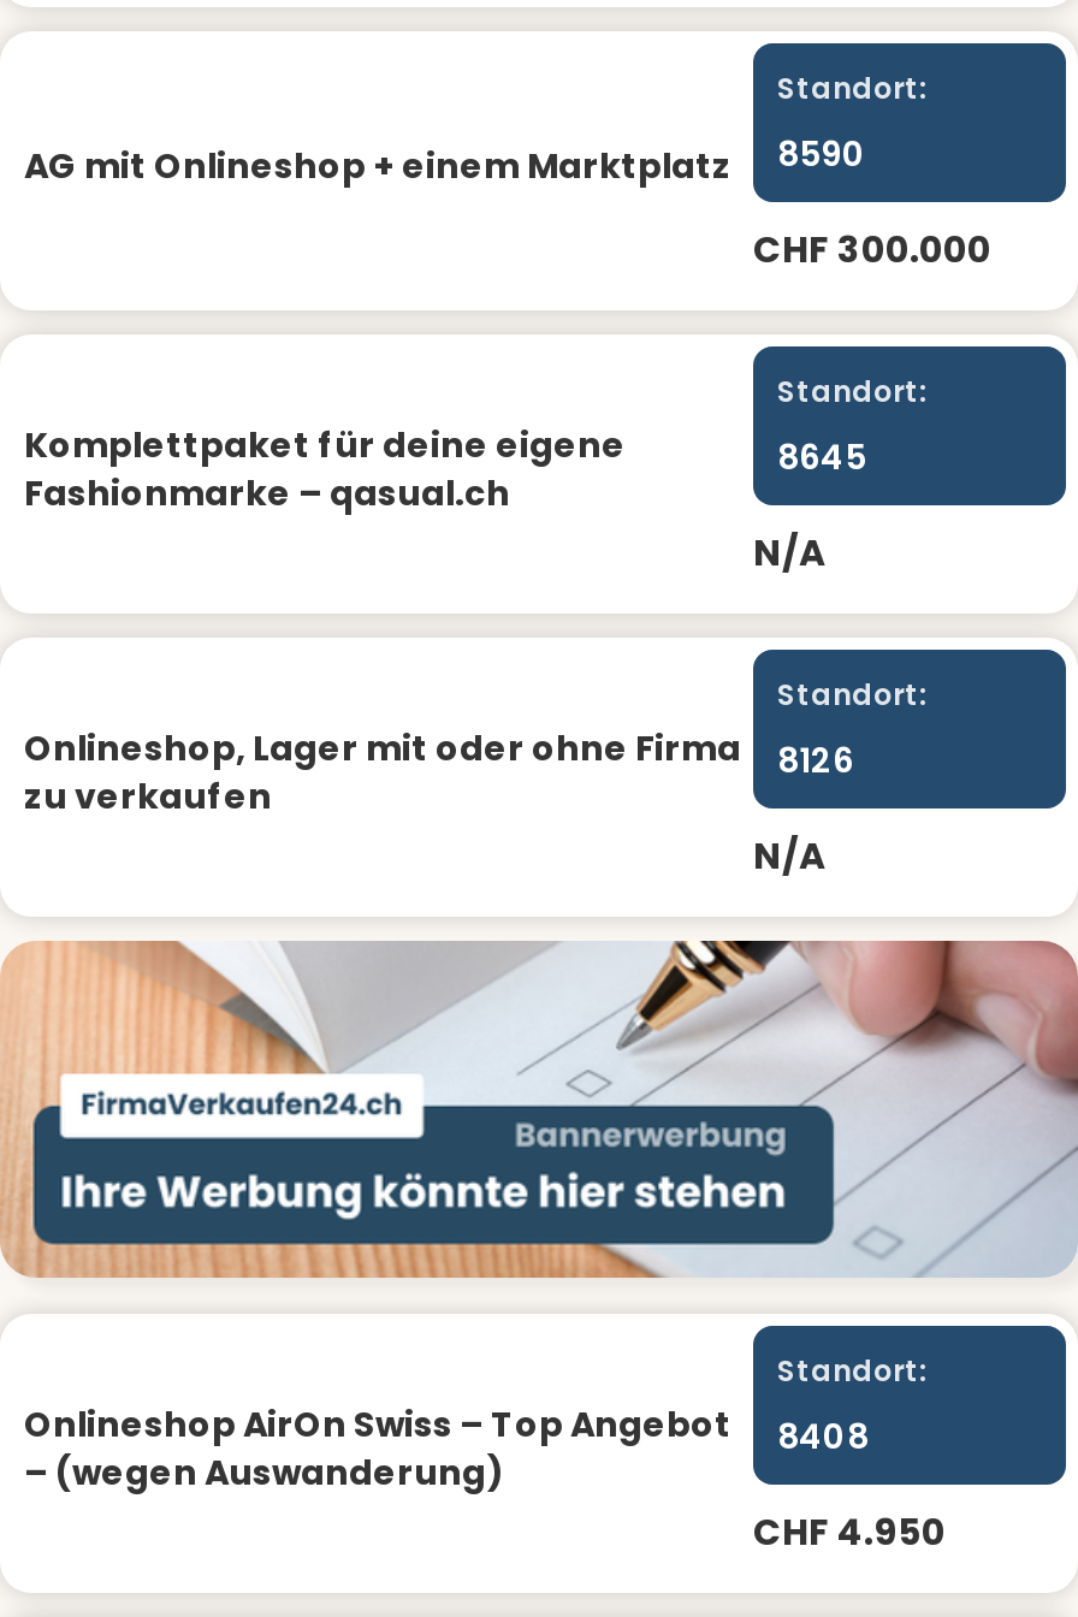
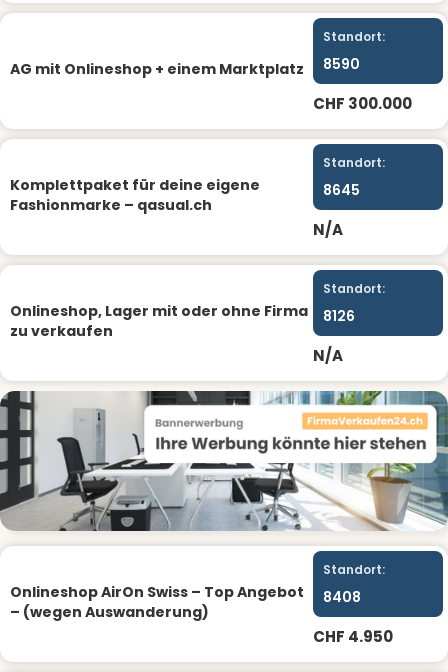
- [image]
+ [image]
